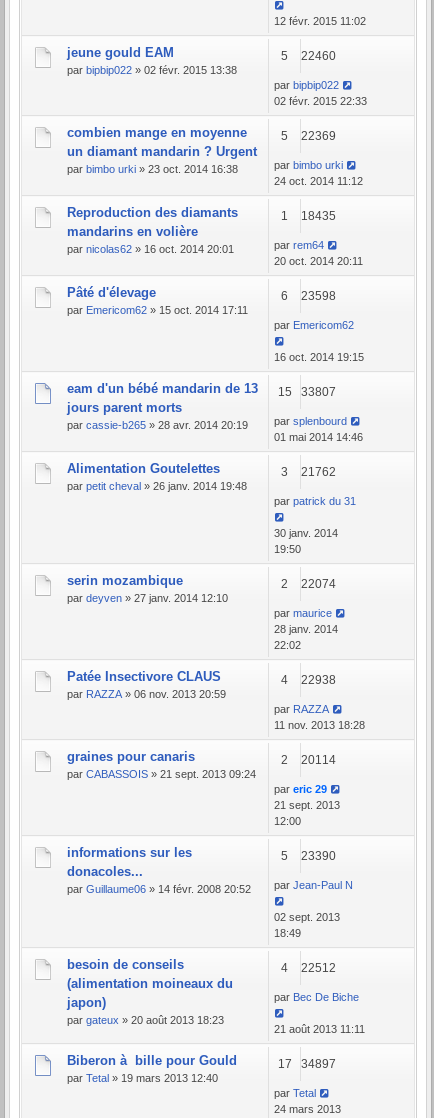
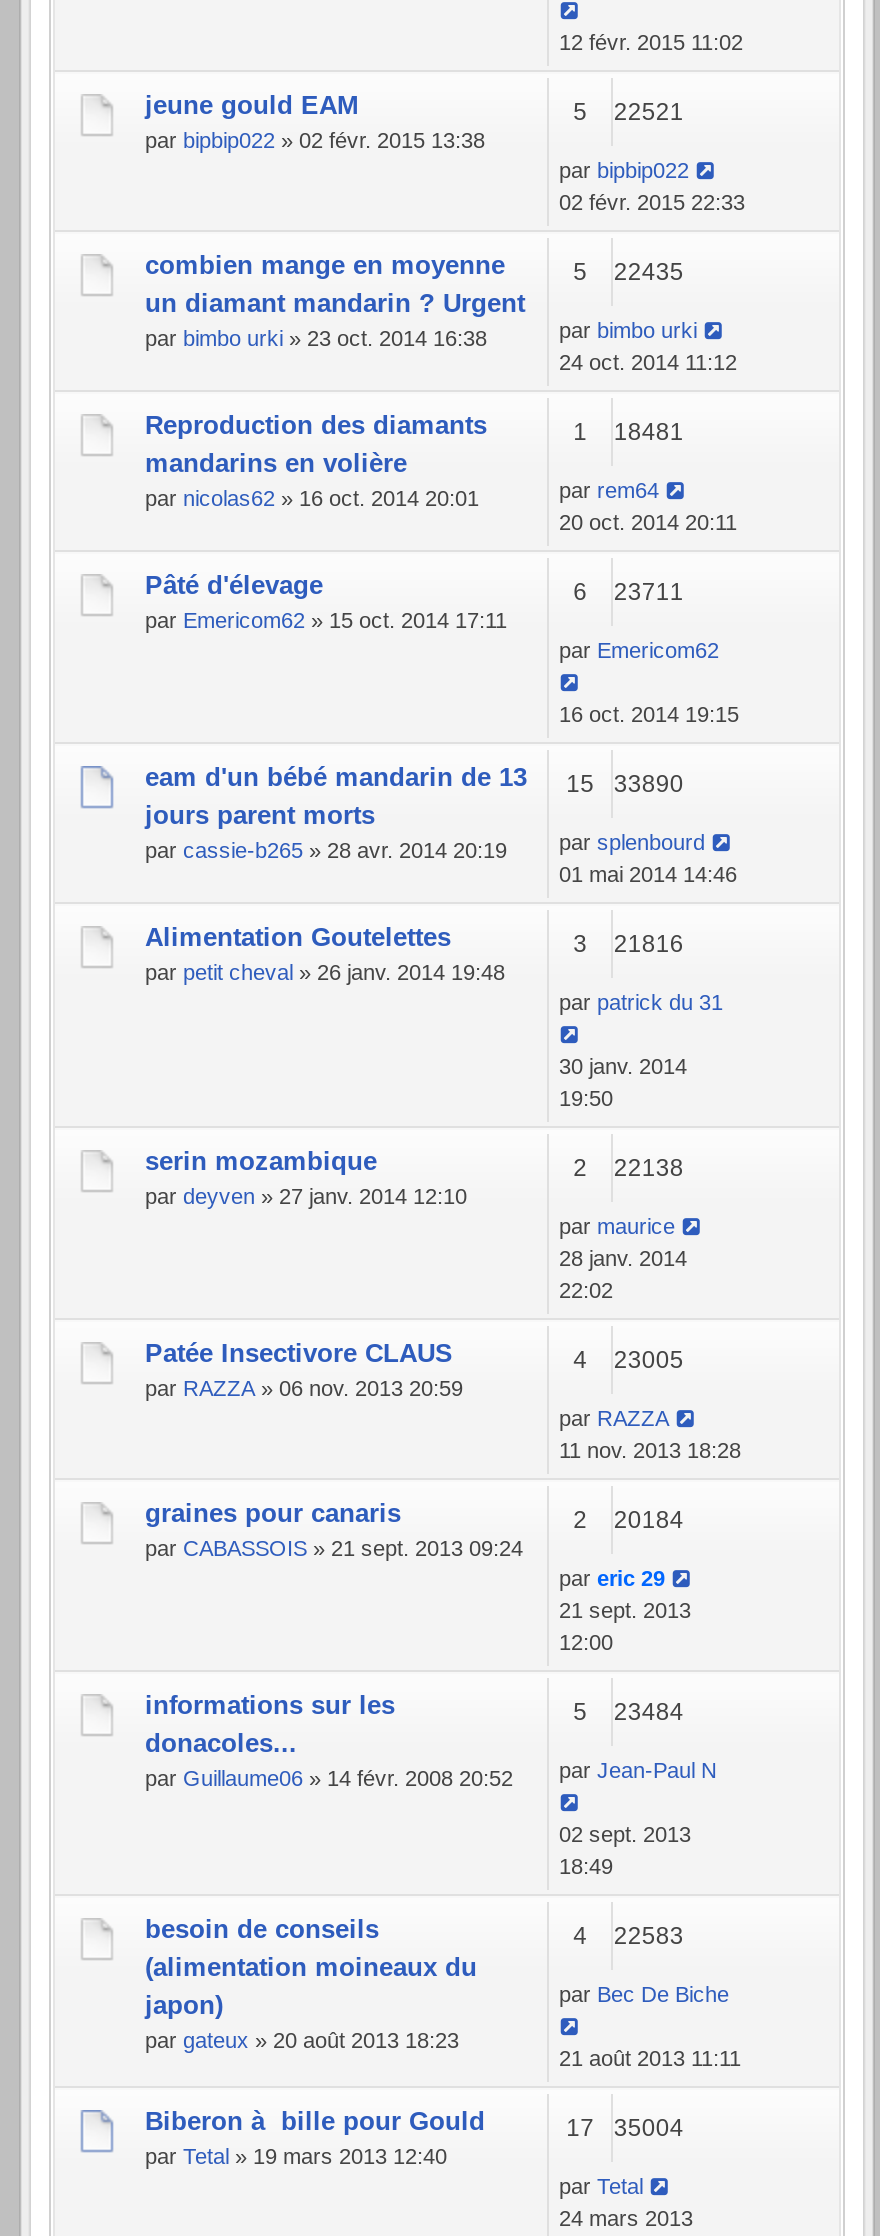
- 5 22460
+ 5 22521

- 5 22369
+ 5 22435

- 1 18435
+ 1 18481

- 6 23598
+ 6 23711

- eam d'un bébé mandarin de 13 15 33807
+ eam d'un bébé mandarin de 13 15 33890

- 3 21762
+ 3 21816

- 2 22074
+ 2 22138

- 4 22938
+ 4 23005

- 2 20114
+ 2 20184

- 5 23390
+ 5 23484

- 4 22512
+ 4 22583

- 17 34897
+ 17 35004
